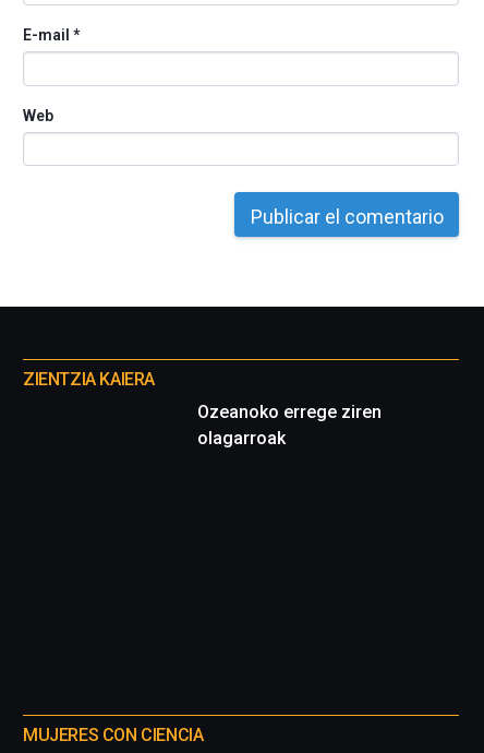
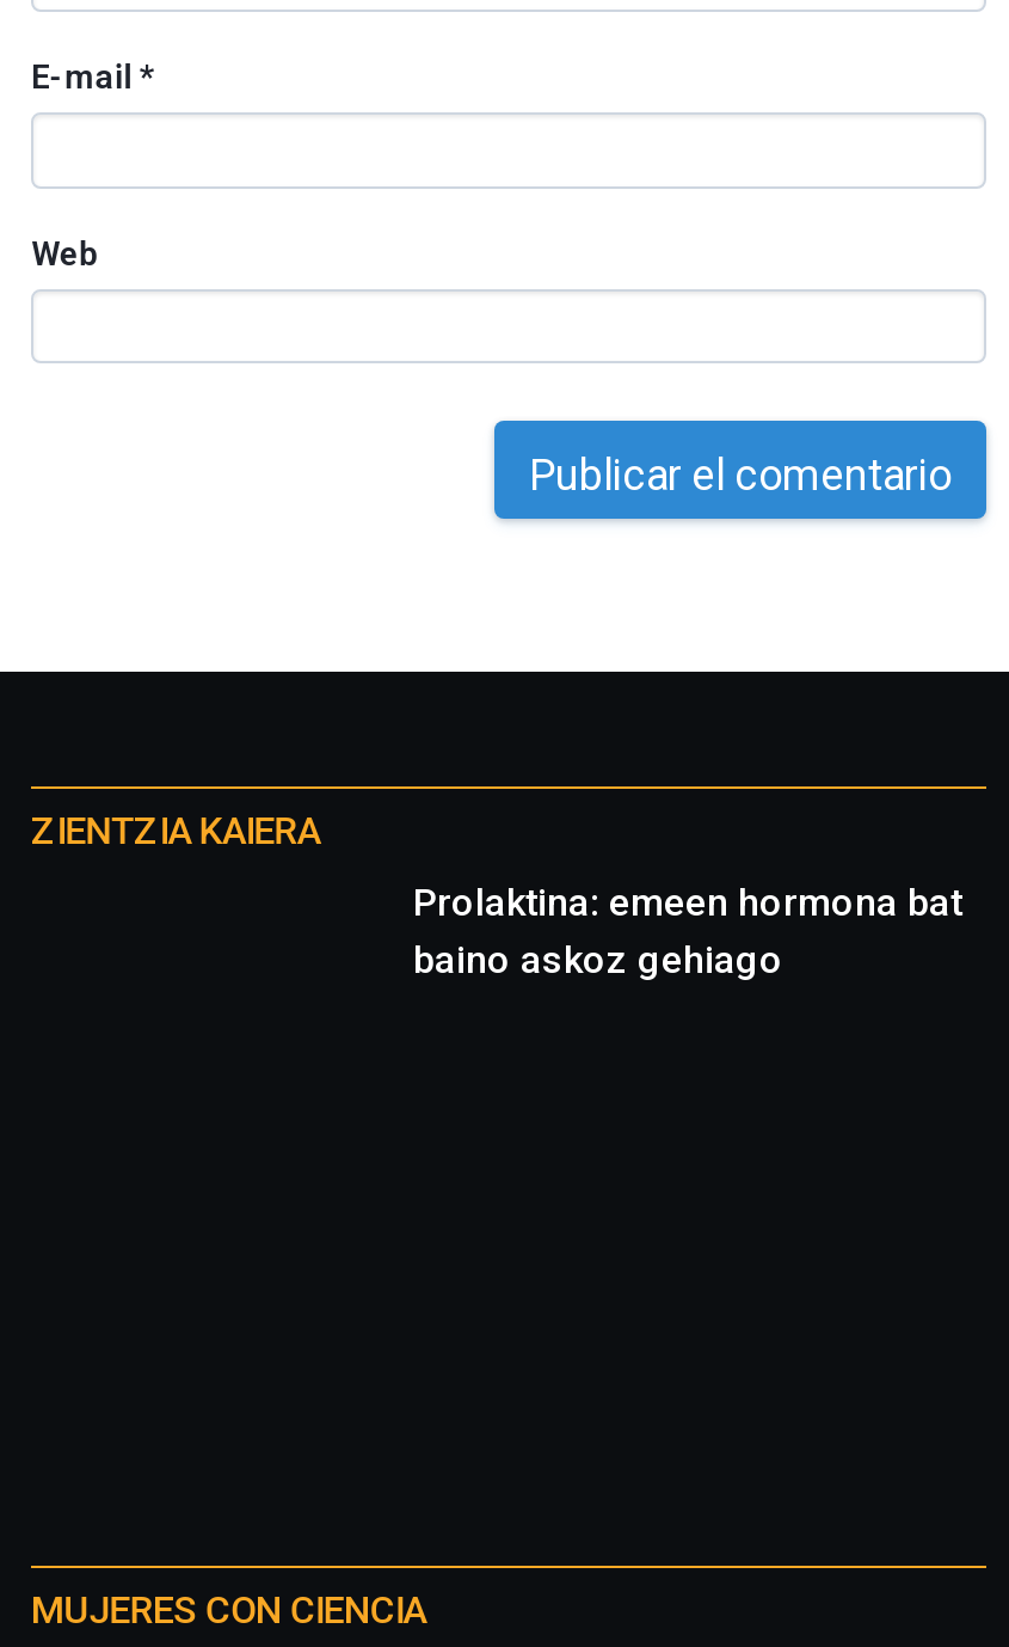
- Ozeanoko errege ziren
- olagarroak
+ Prolaktina: emeen hormona bat
+ baino askoz gehiago
